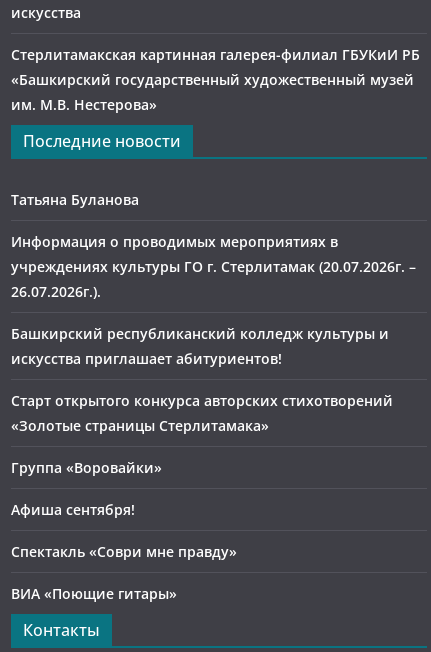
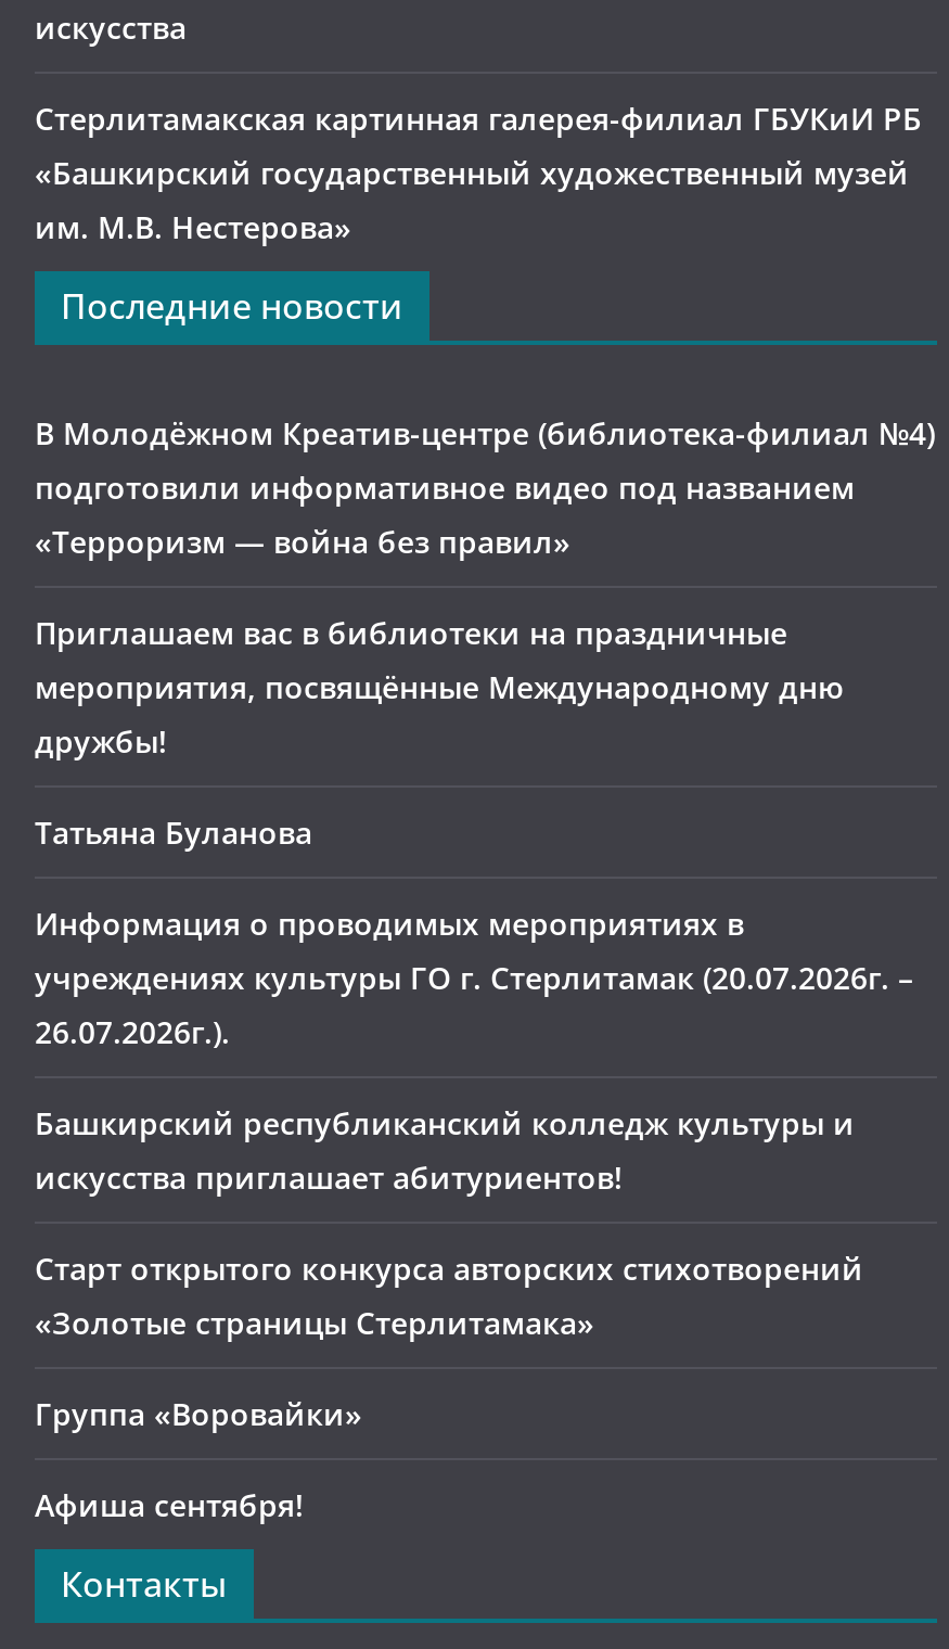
+ В Молодёжном Креатив-центре (библиотека-филиал №4)
+ подготовили информативное видео под названием
+ «Терроризм — война без правил»
+ Приглашаем вас в библиотеки на праздничные
+ мероприятия, посвящённые Международному дню
+ дружбы!

moved down: Татьяна Буланова | Информация о проводимых мероприятиях в | учреждениях культуры ГО г. Стерлитамак (20.07.2026г. – | ... | Группа «Воровайки» | Афиша сентября!

- Спектакль «Соври мне правду»
- ВИА «Поющие гитары»
